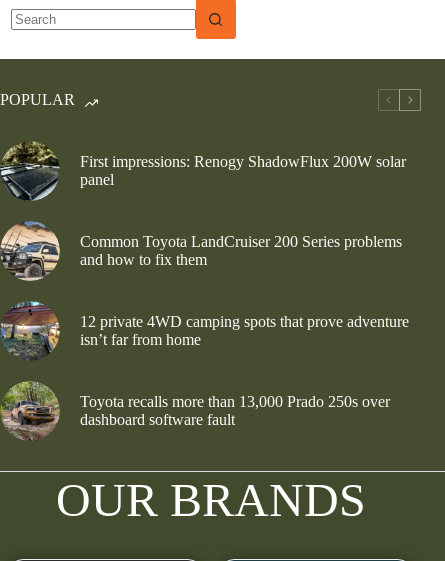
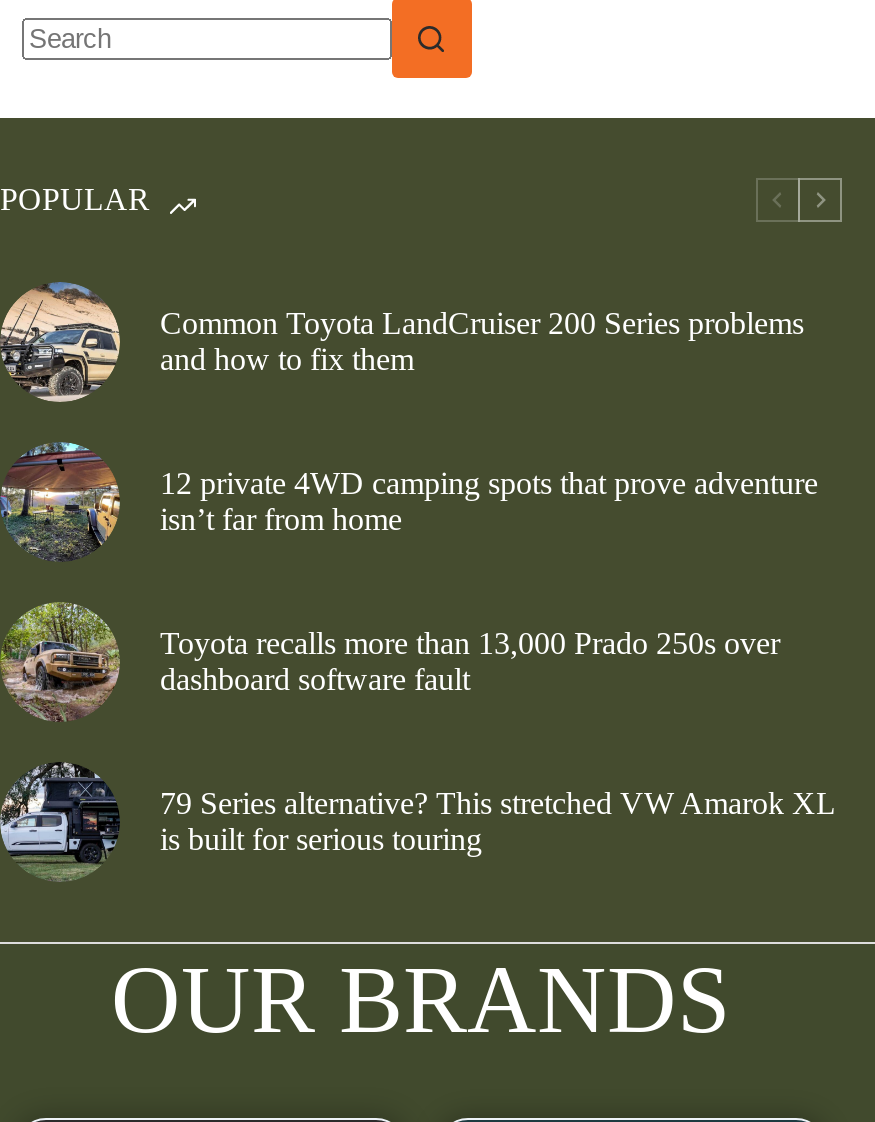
- [image]
- First impressions: Renogy ShadowFlux 200W solar
- panel

moved up: [image] | Common Toyota LandCruiser 200 Series problems | and how to fix them | 12 private 4WD camping spots that prove adventure | isn’t far from home | Toyota recalls more than 13,000 Prado 250s over | dashboard software fault

+ [image]
+ 79 Series alternative? This stretched VW Amarok XL
+ is built for serious touring
